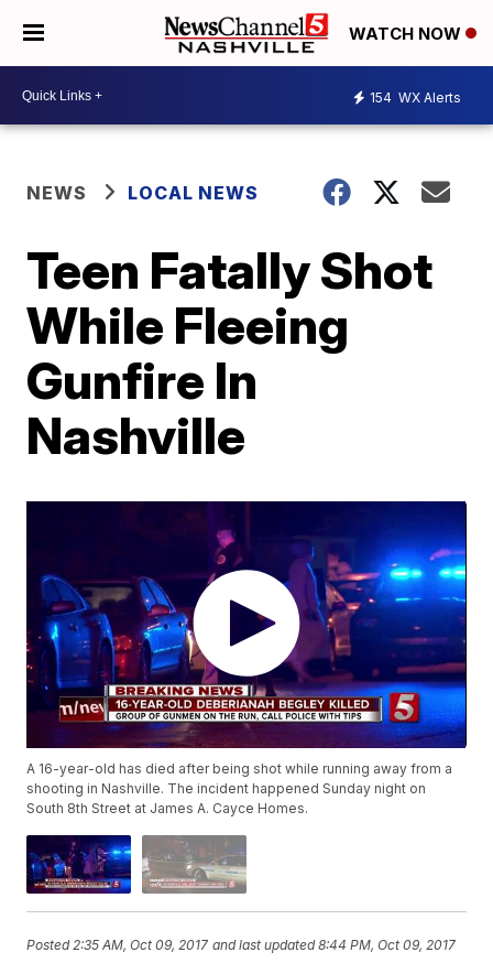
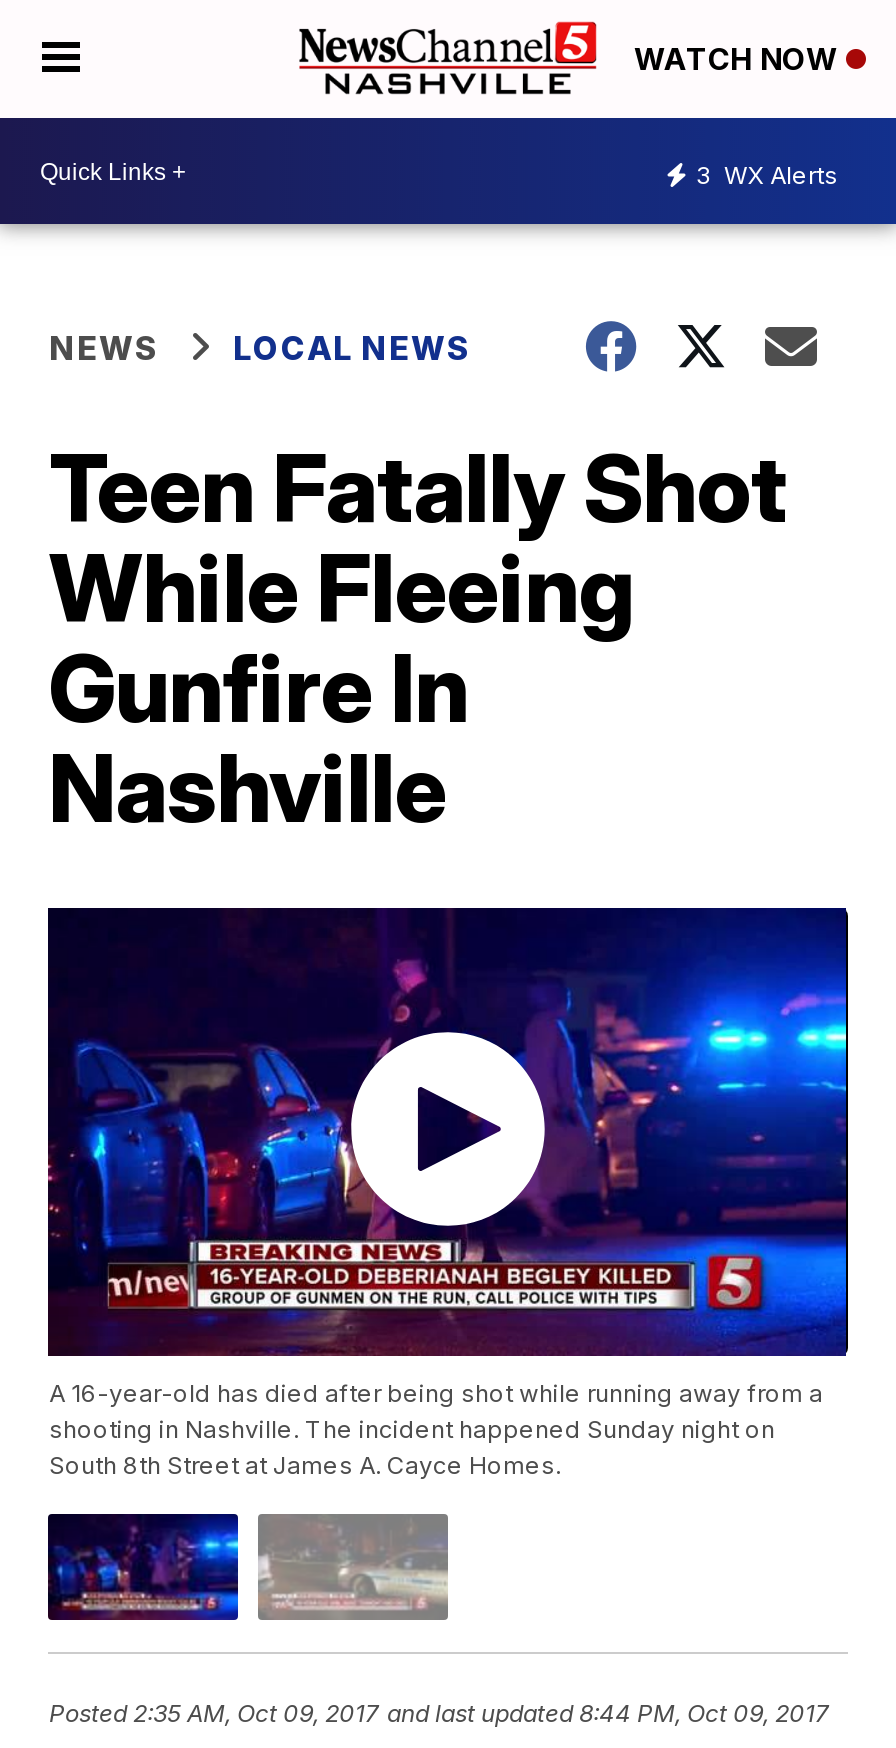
- 154 WX Alerts
+ 3 WX Alerts
